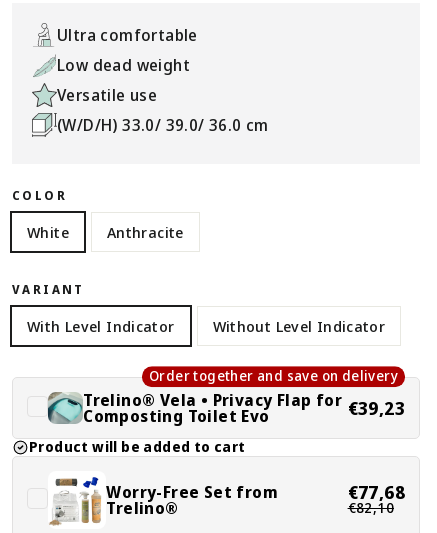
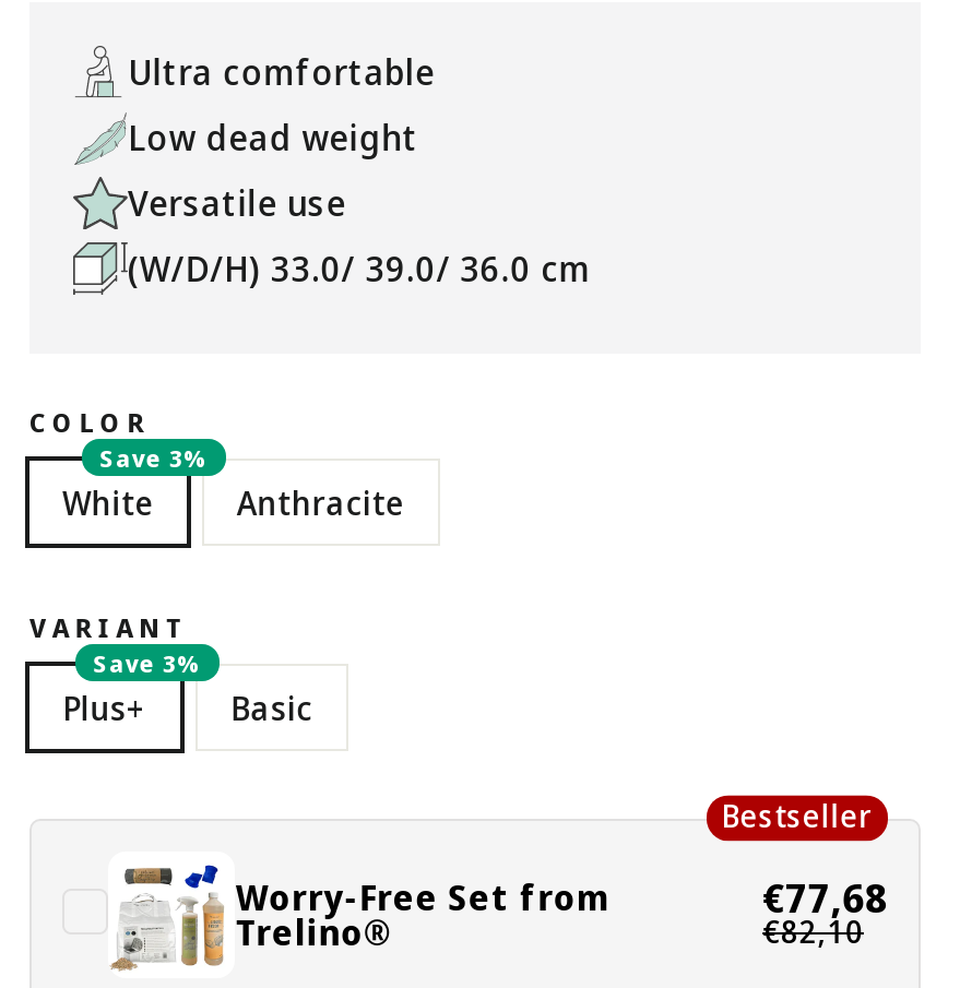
+ Save 3%

- With Level Indicator
- Without Level Indicator
+ Plus+

- Order together and save on delivery
- Trelino® Vela • Privacy Flap for
- Composting Toilet Evo
- €39,23
+ Save 3%
+ Basic

- Product will be added to cart
+ Bestseller
